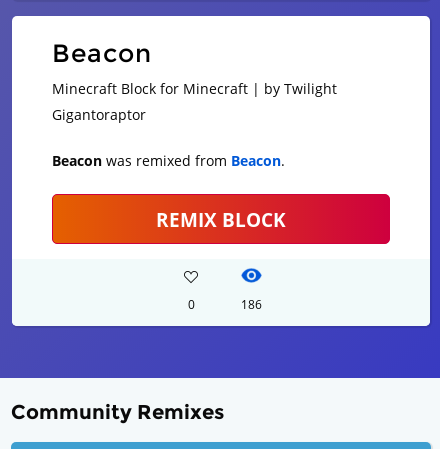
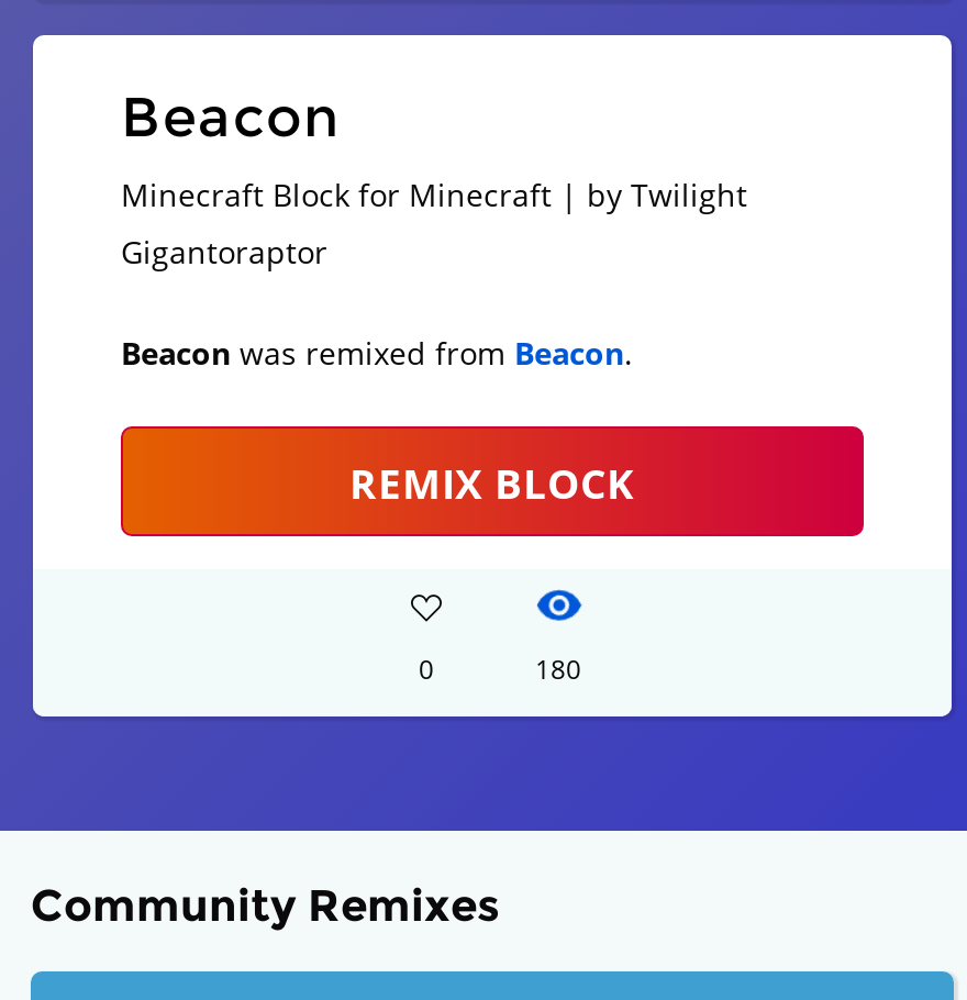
- 186
+ 180
